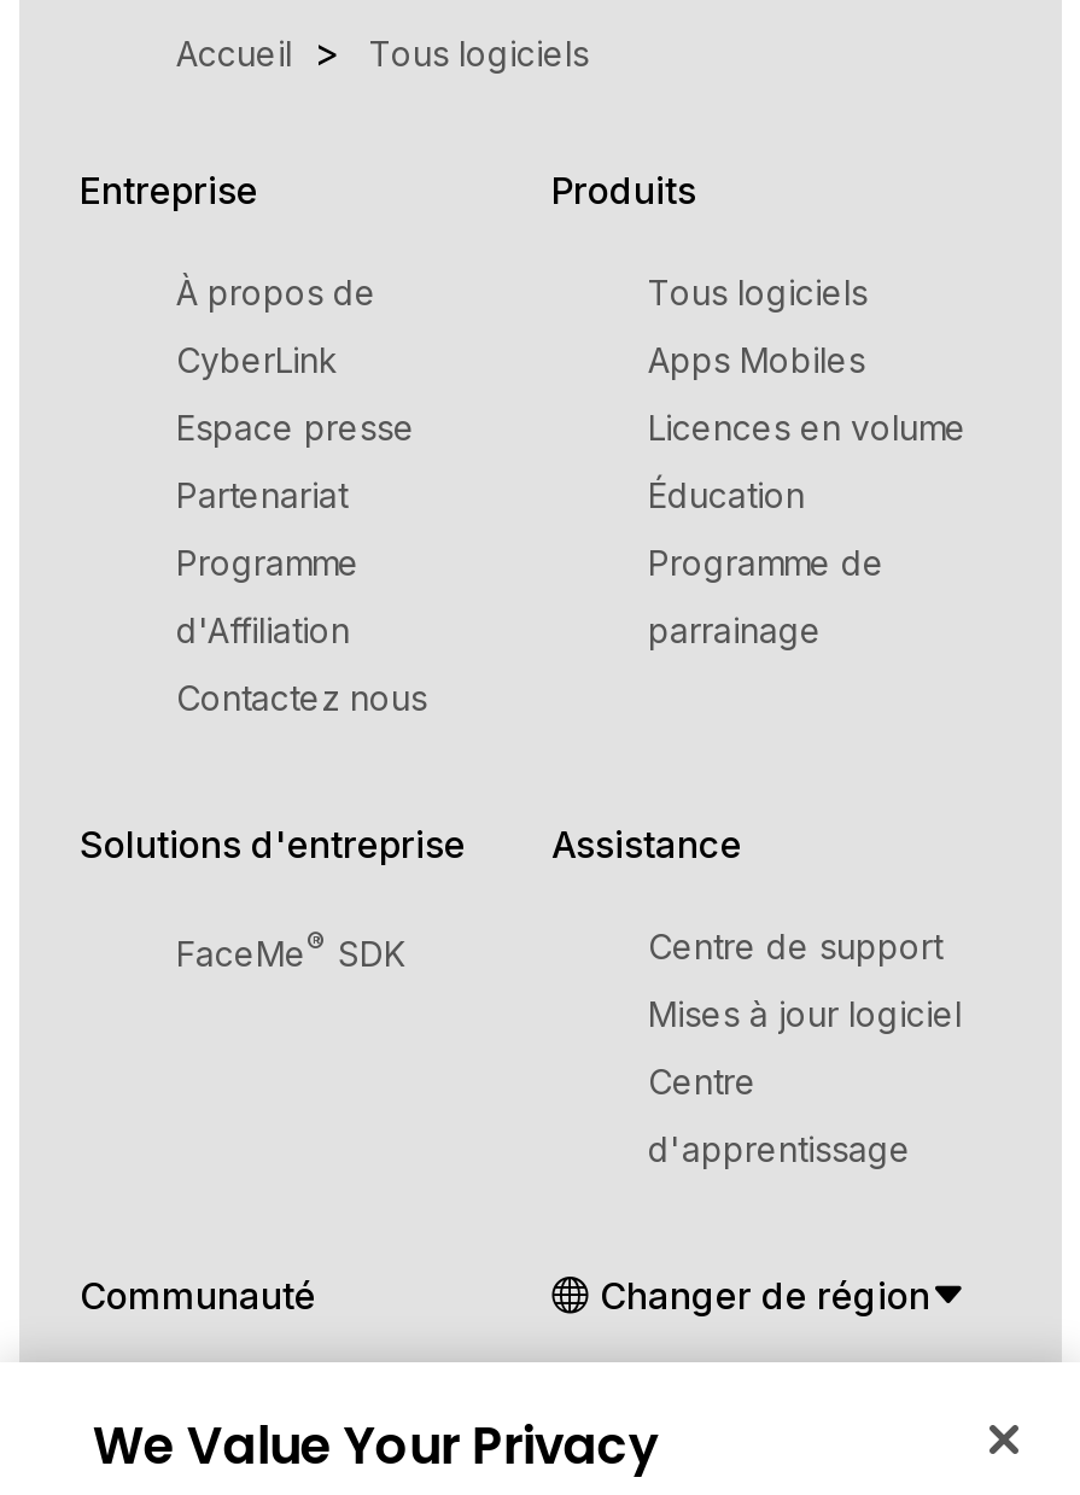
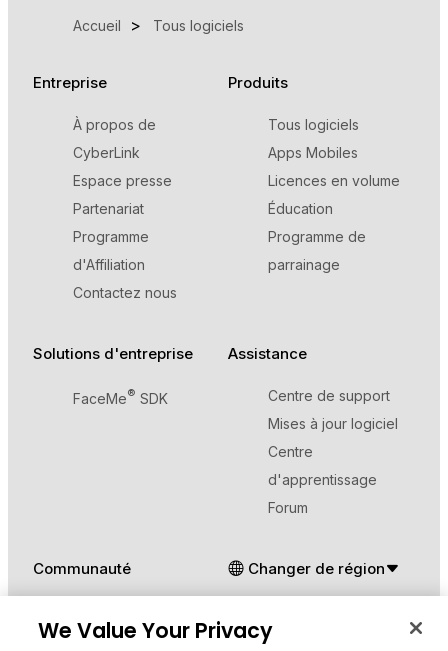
+ Forum
